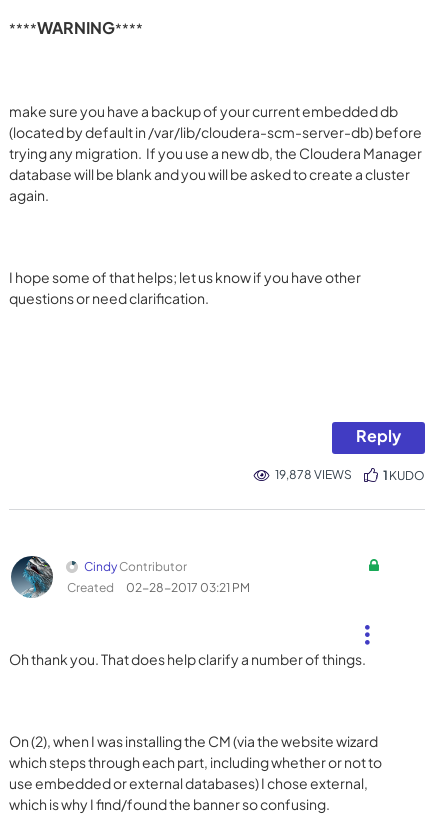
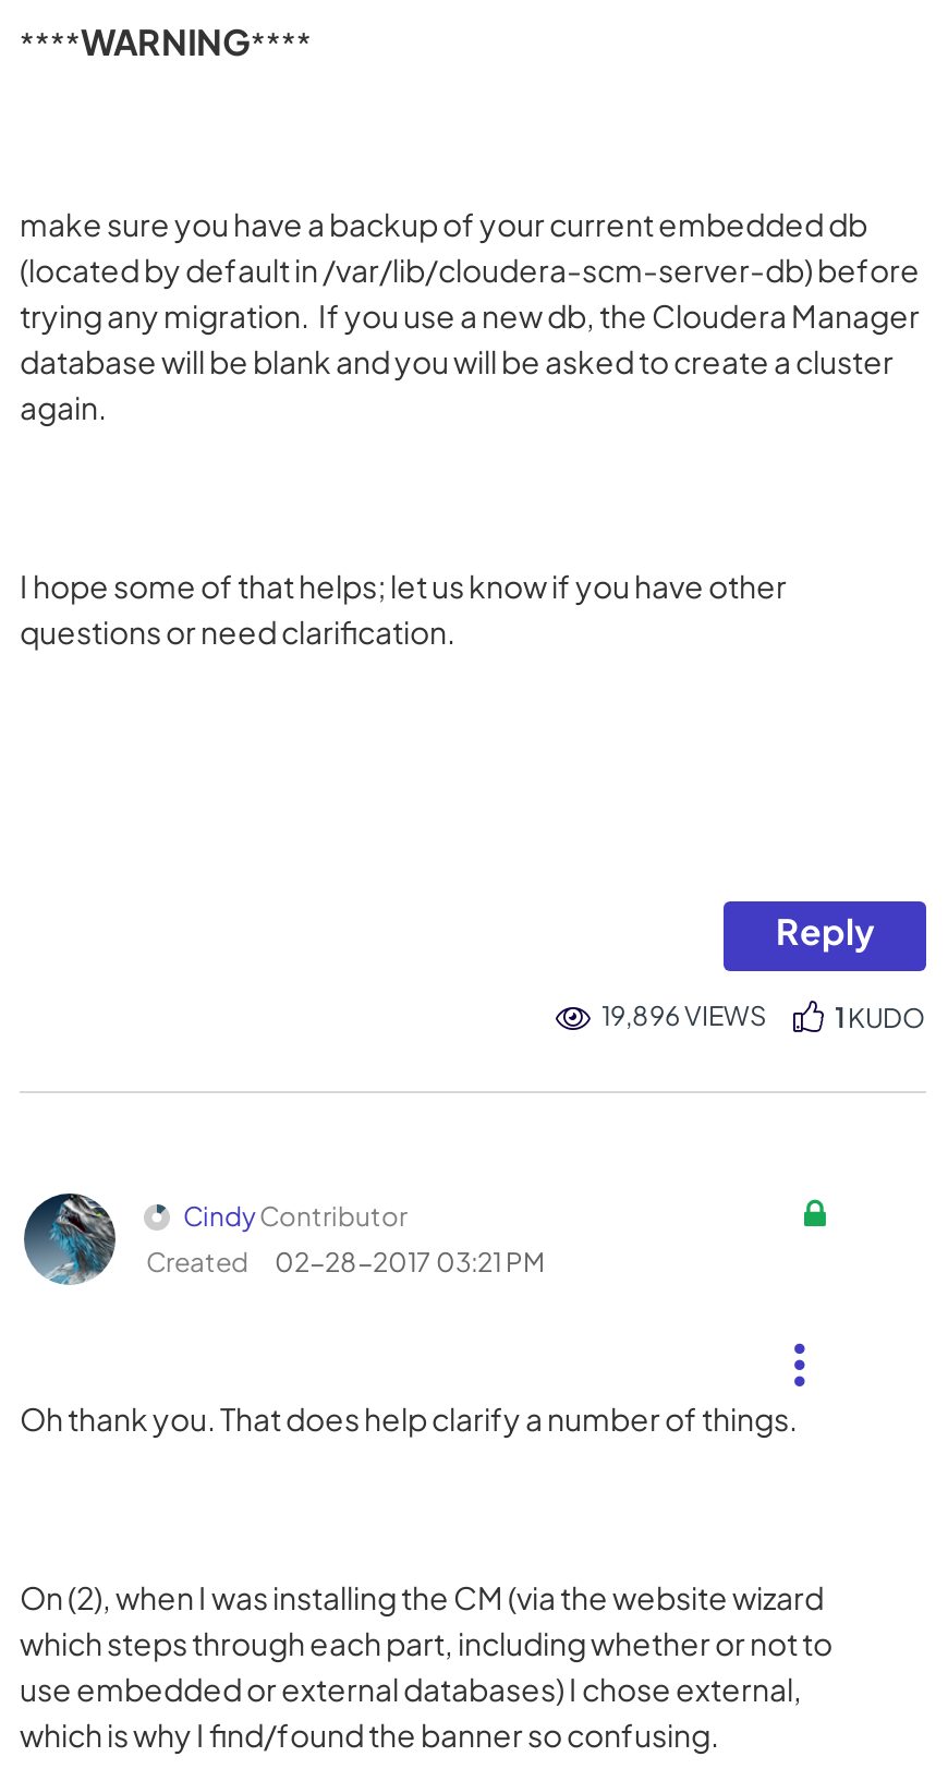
- 19,878 VIEWS
+ 19,896 VIEWS
